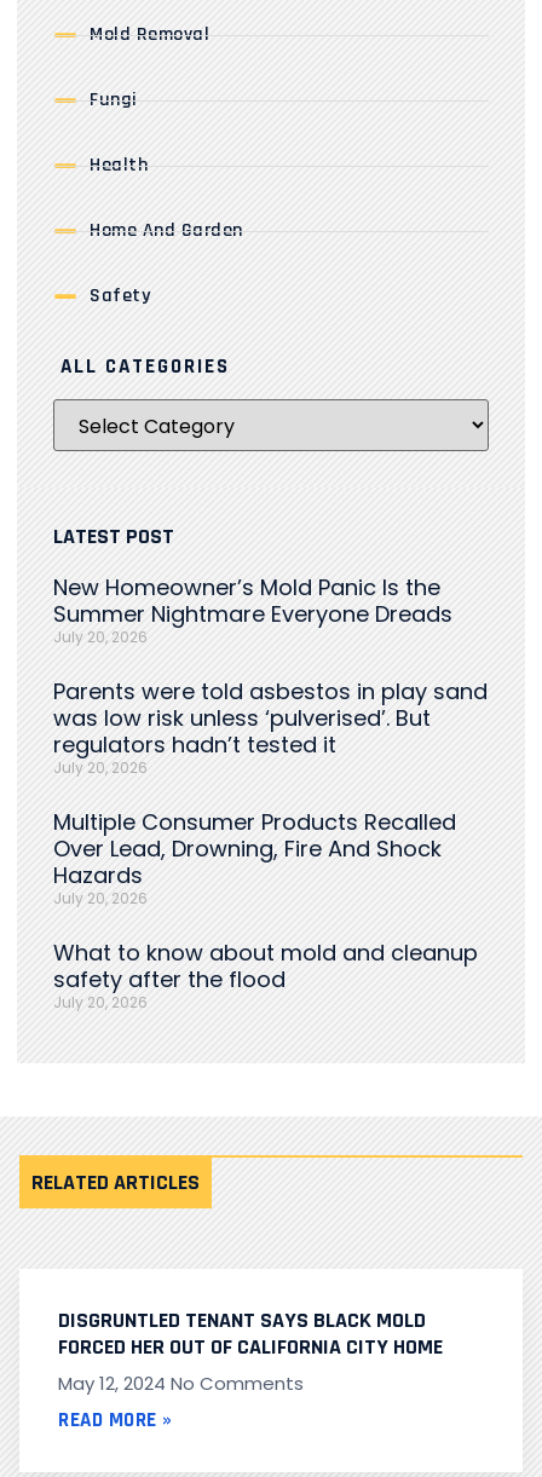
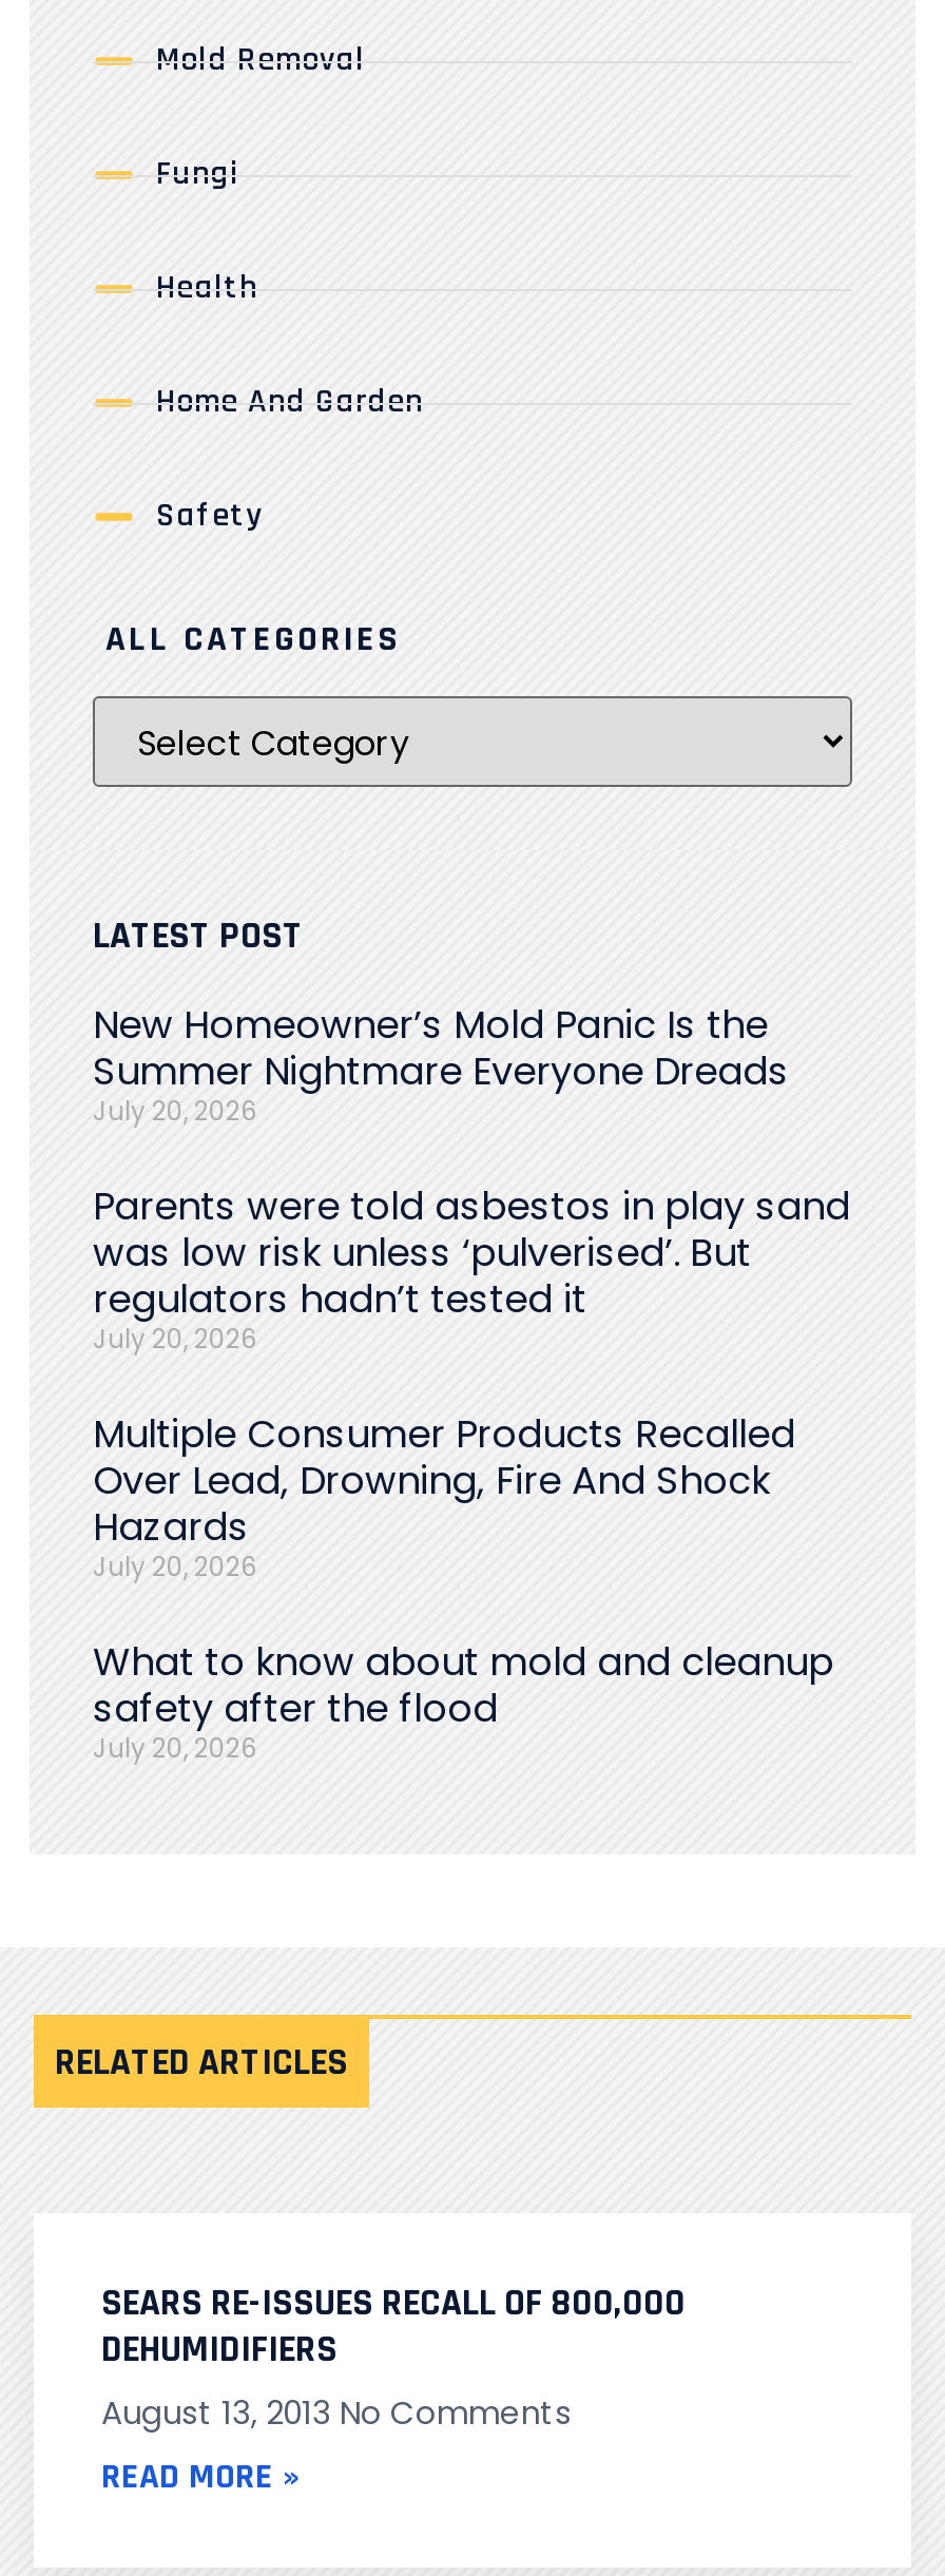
- DISGRUNTLED TENANT SAYS BLACK MOLD
- FORCED HER OUT OF CALIFORNIA CITY HOME
- May 12, 2024 No Comments
+ SEARS RE-ISSUES RECALL OF 800,000
+ DEHUMIDIFIERS
+ August 13, 2013 No Comments
